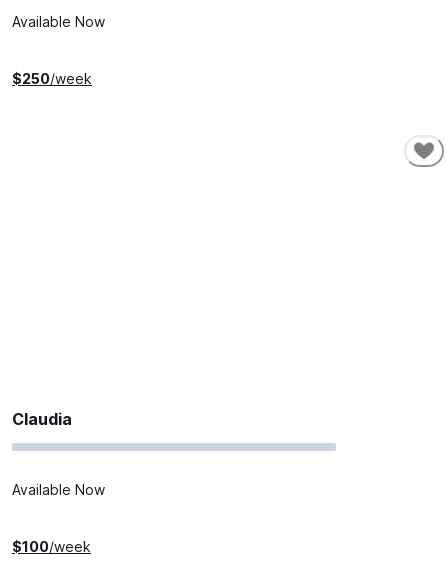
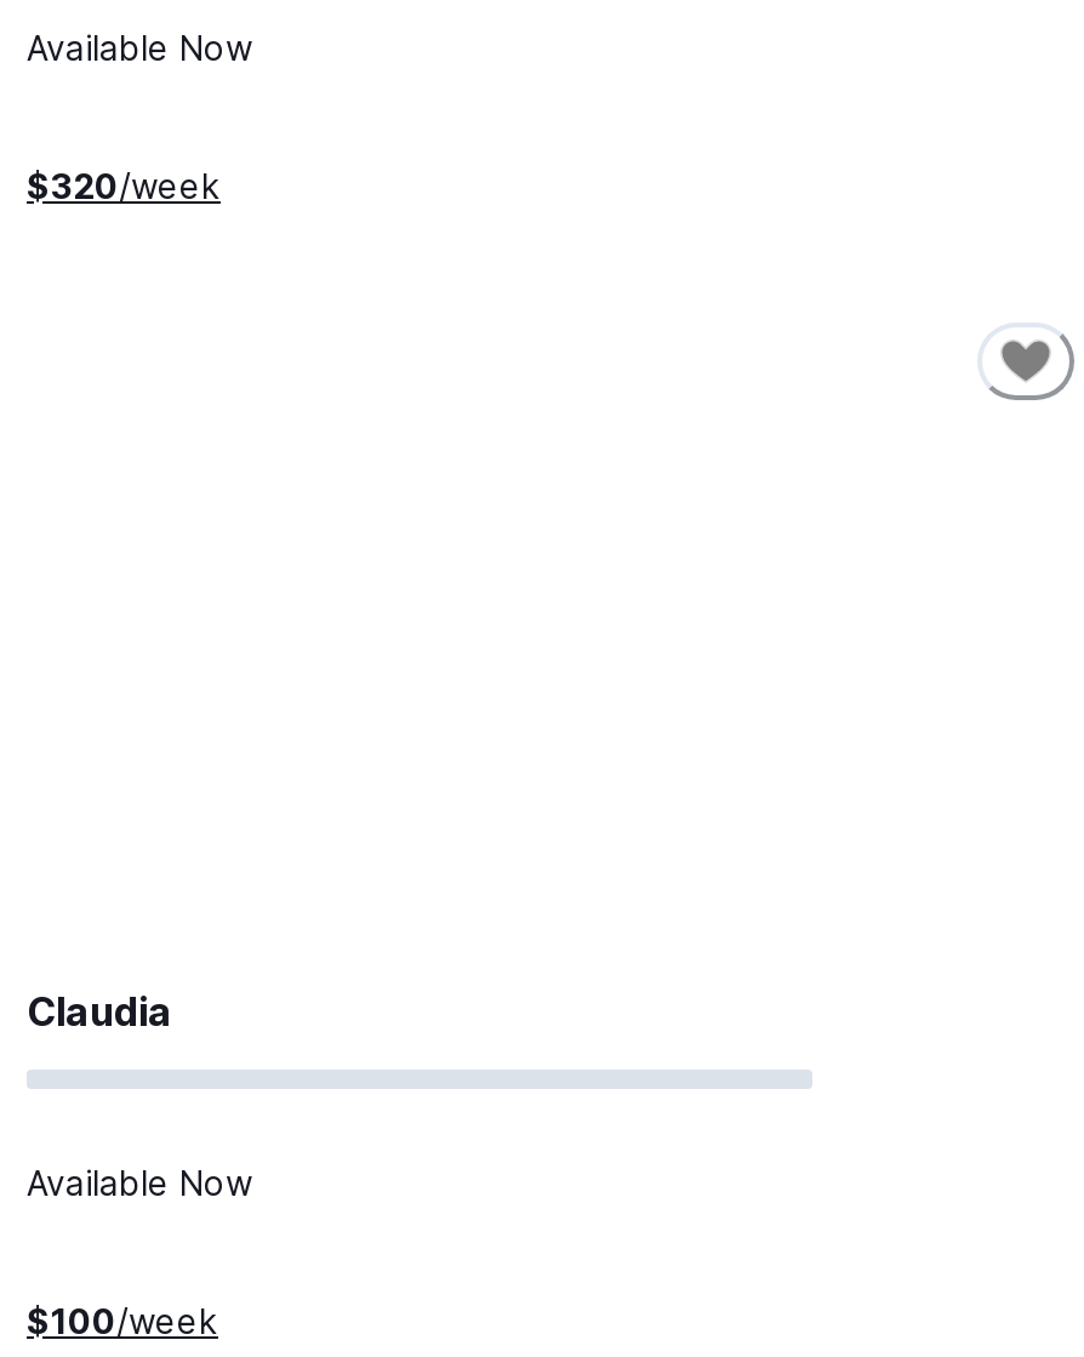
- $250/week
+ $320/week
